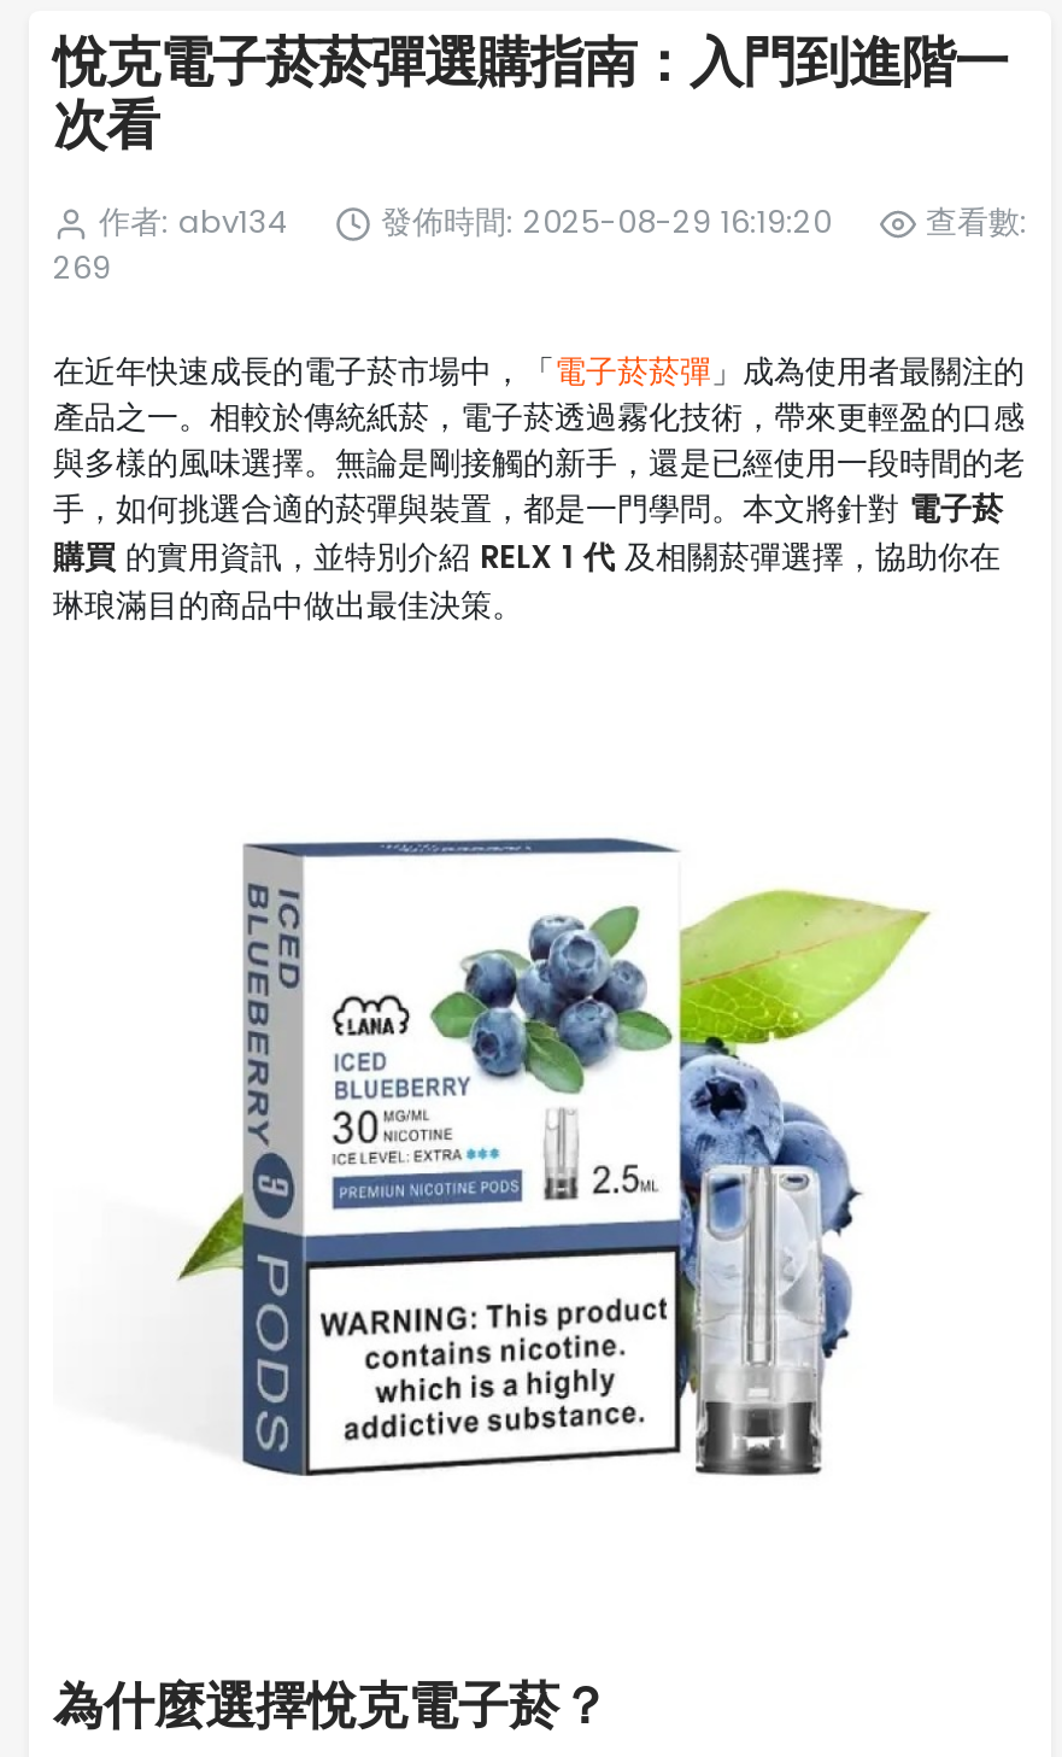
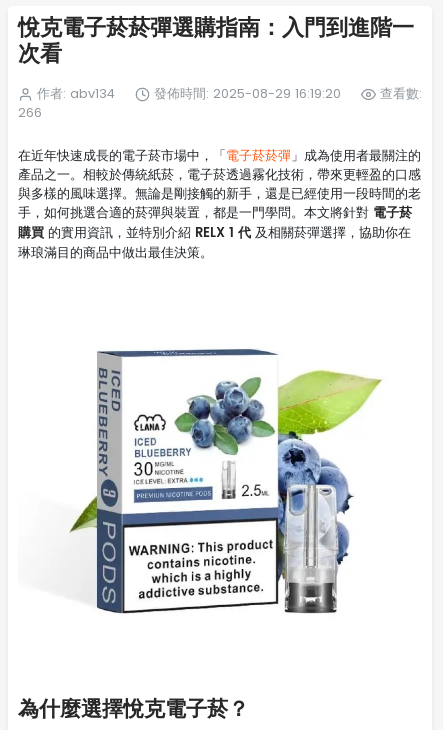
- 269
+ 266
